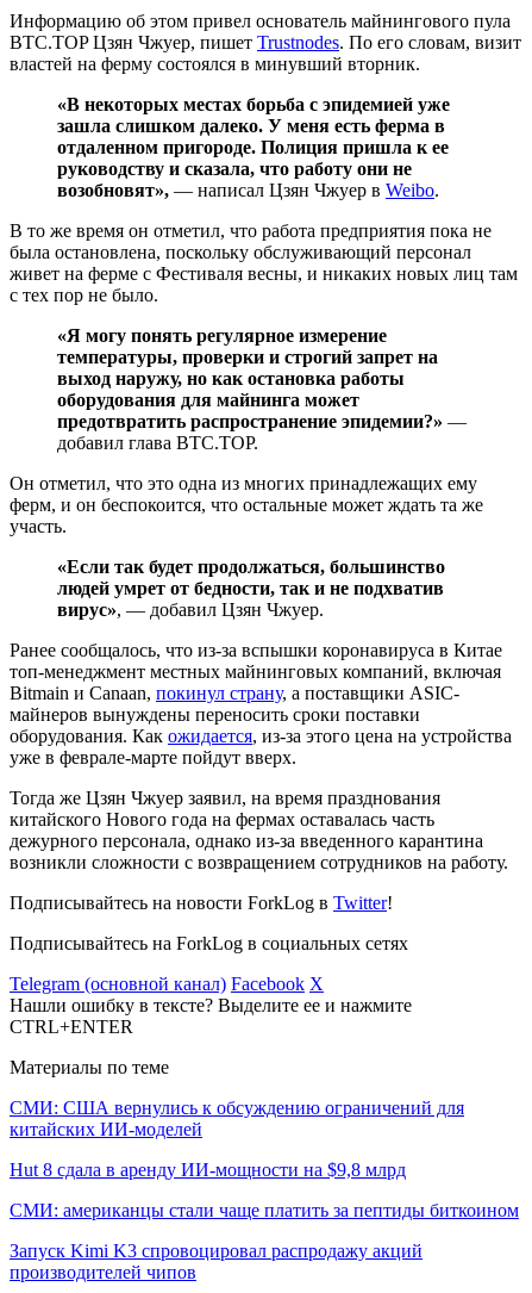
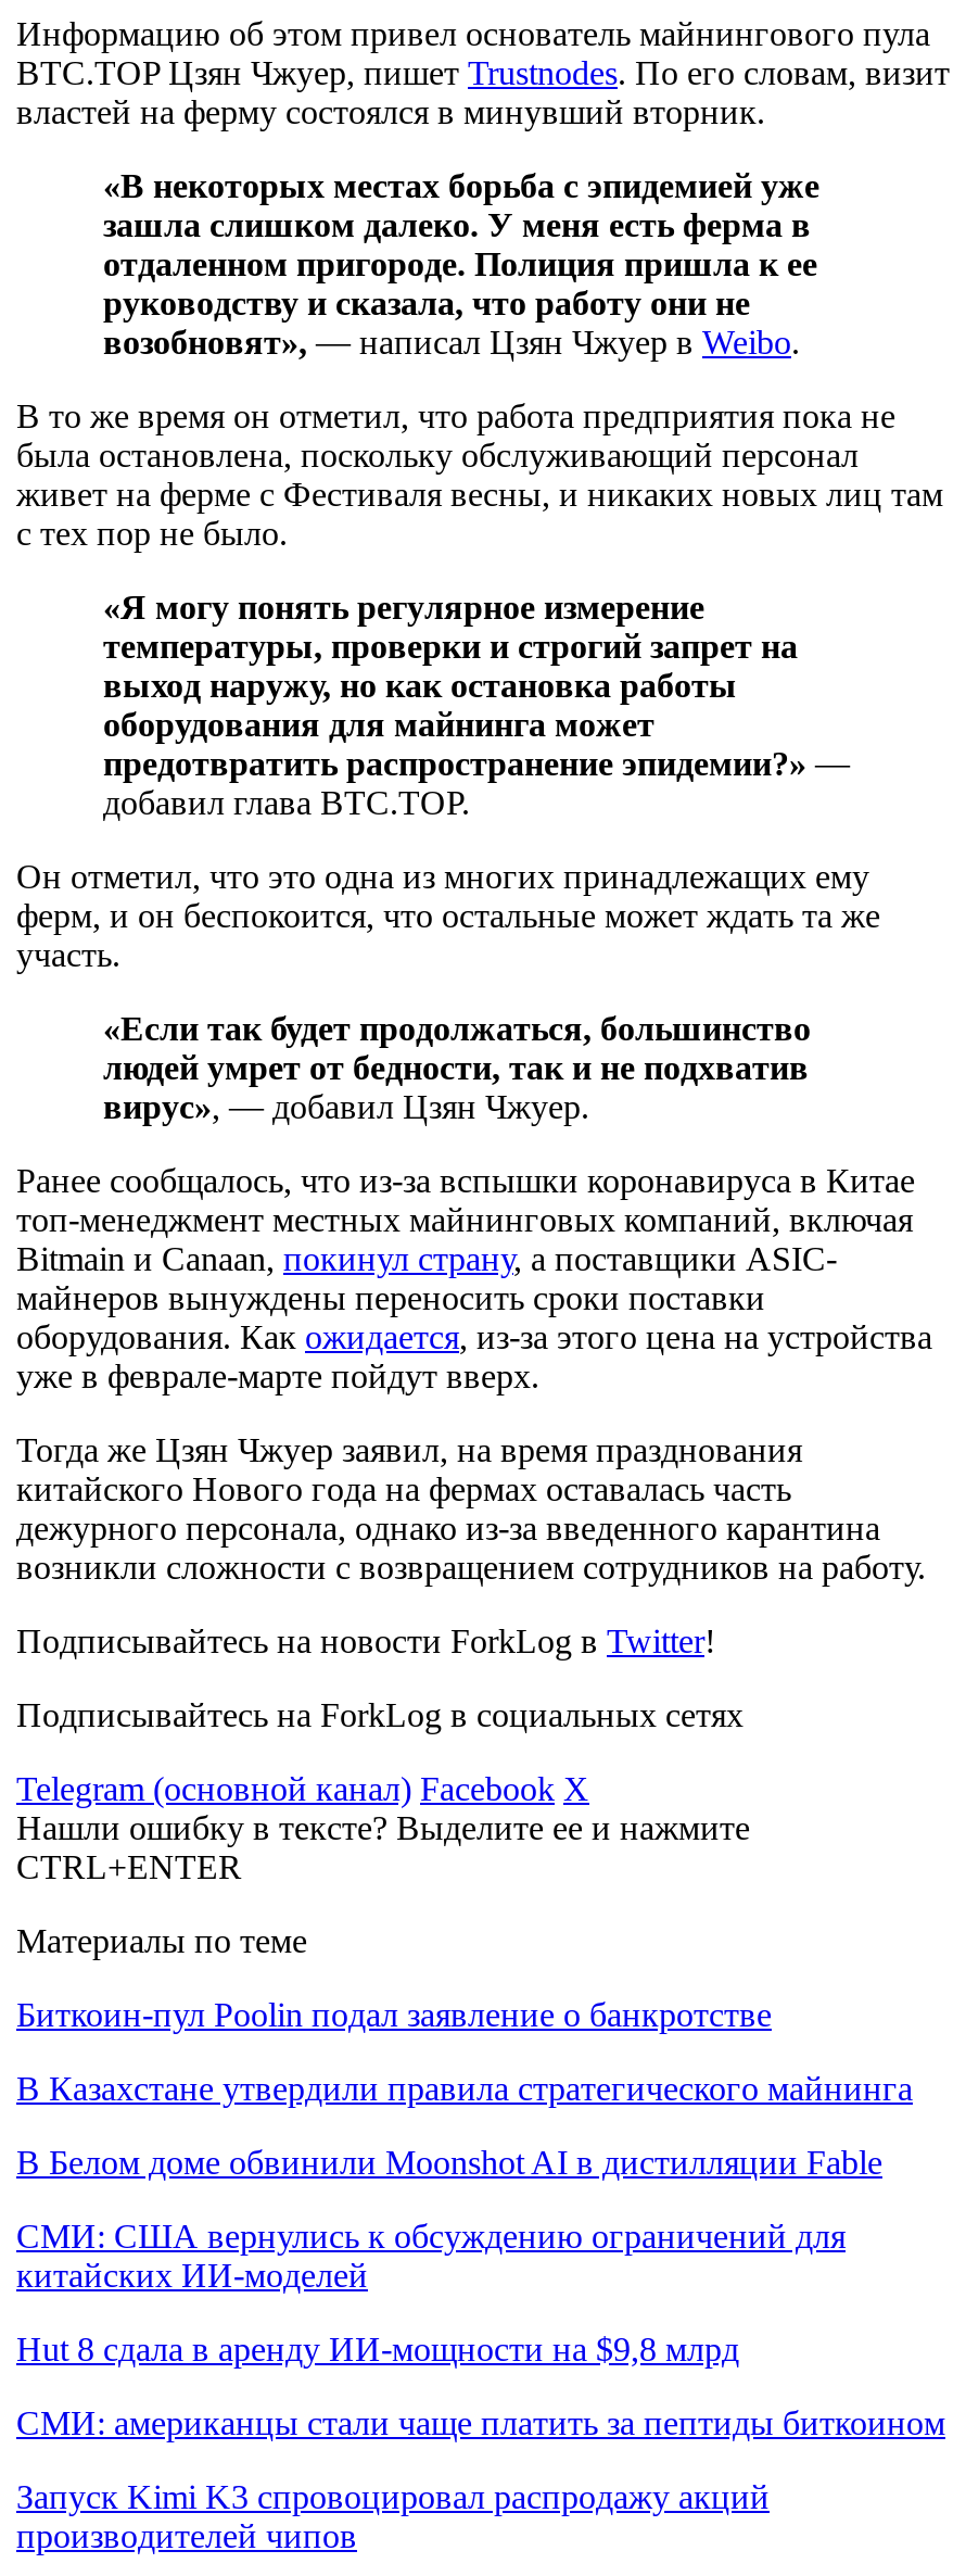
+ Биткоин-пул Poolin подал заявление о банкротстве
+ В Казахстане утвердили правила стратегического майнинга
+ В Белом доме обвинили Moonshot AI в дистилляции Fable
